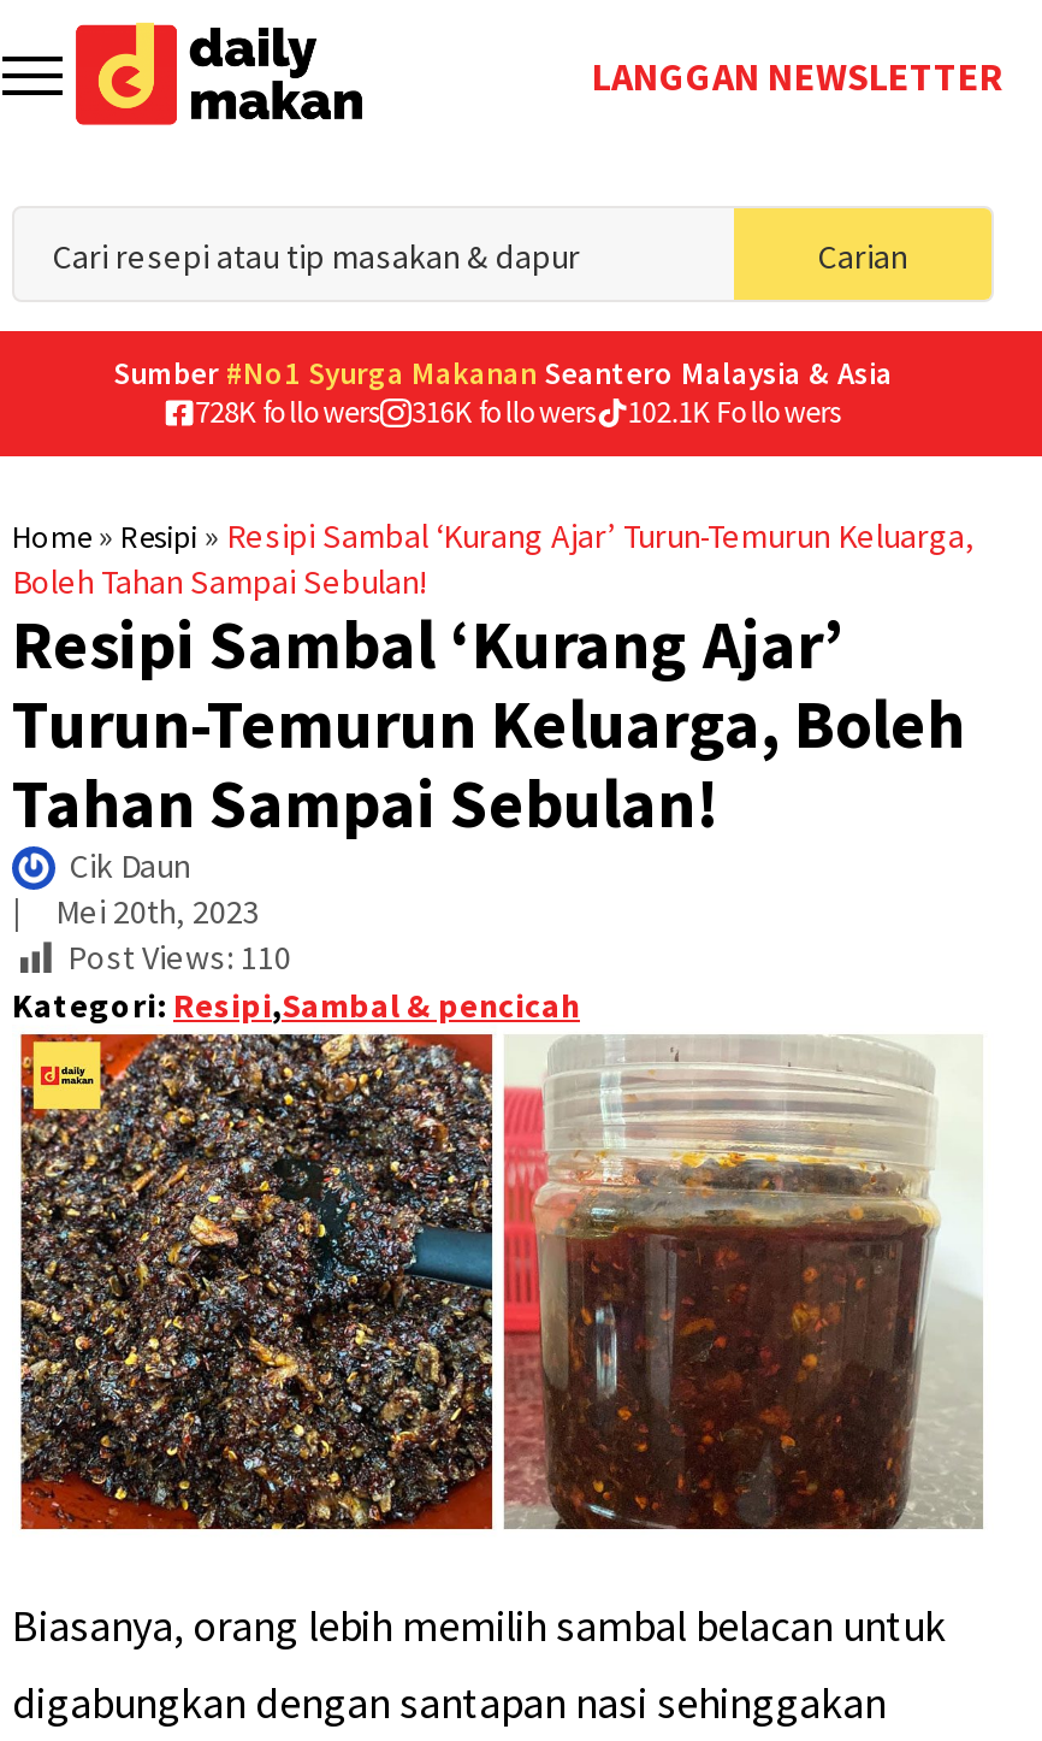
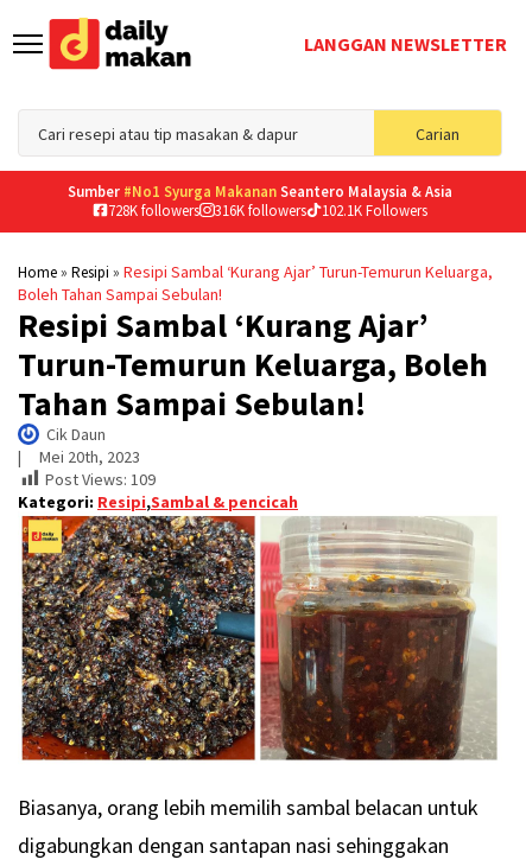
- Post Views: 110
+ Post Views: 109
